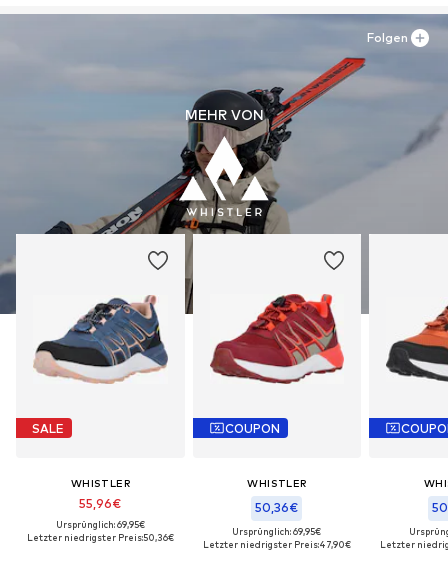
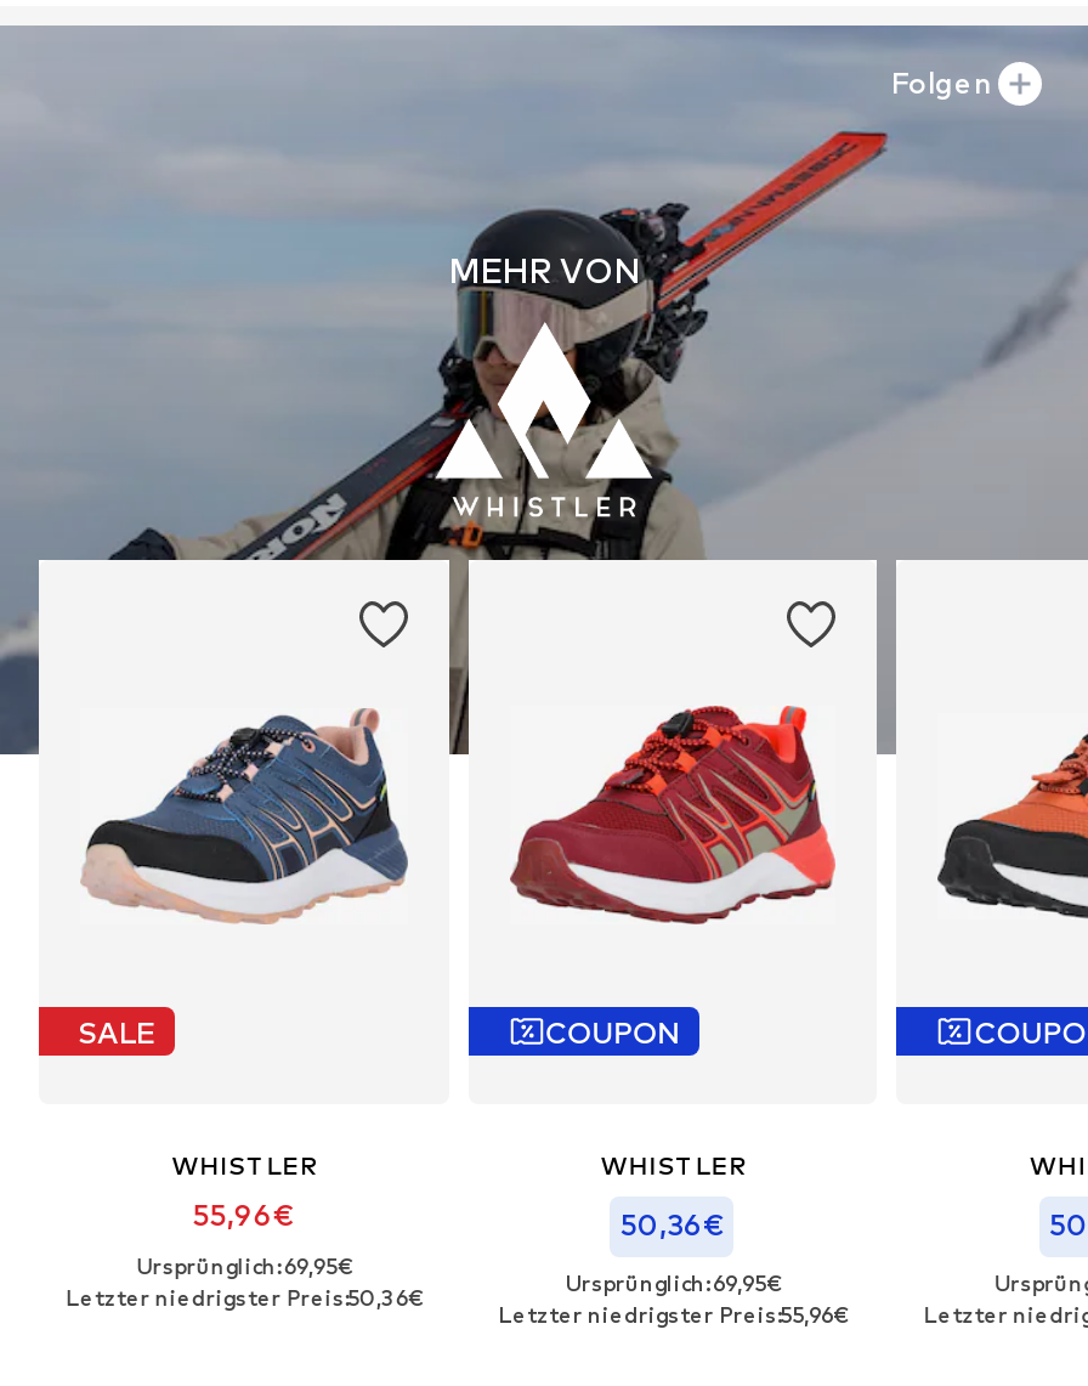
- Letzter niedrigster Preis:47,90€
+ Letzter niedrigster Preis:55,96€
